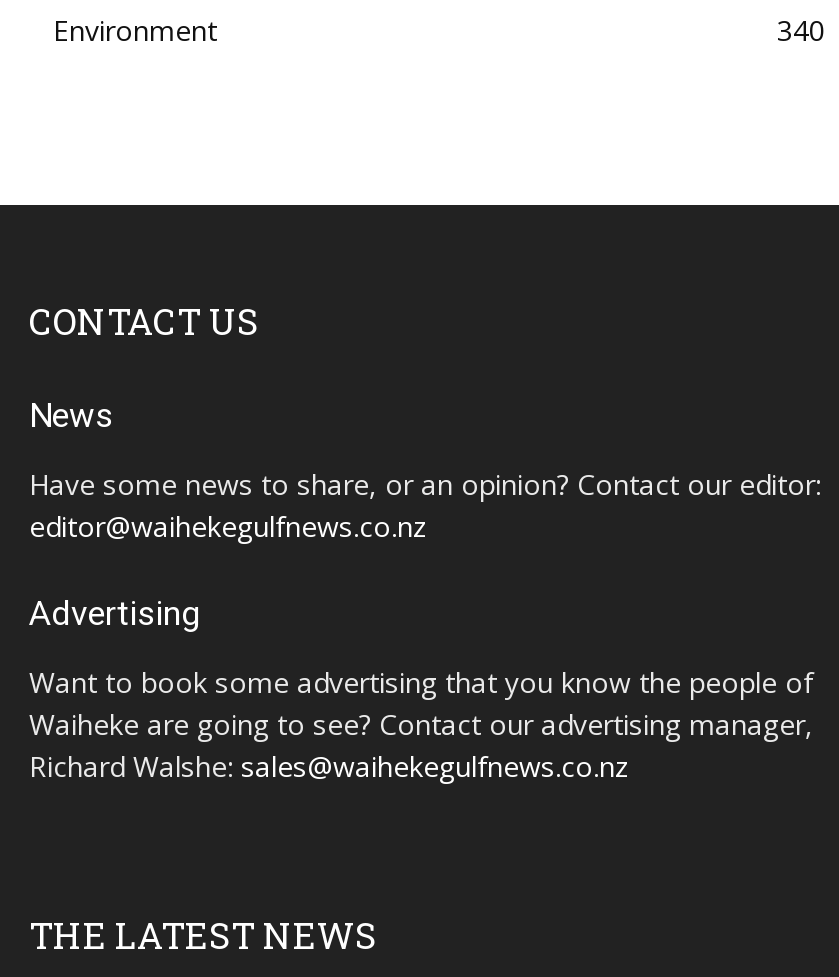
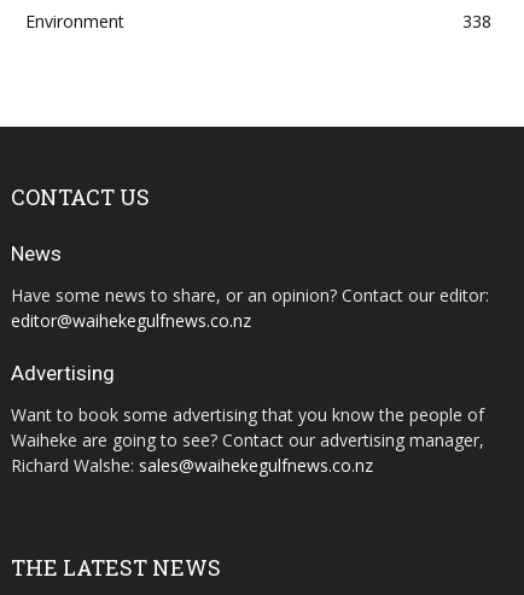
- 340
+ 338
